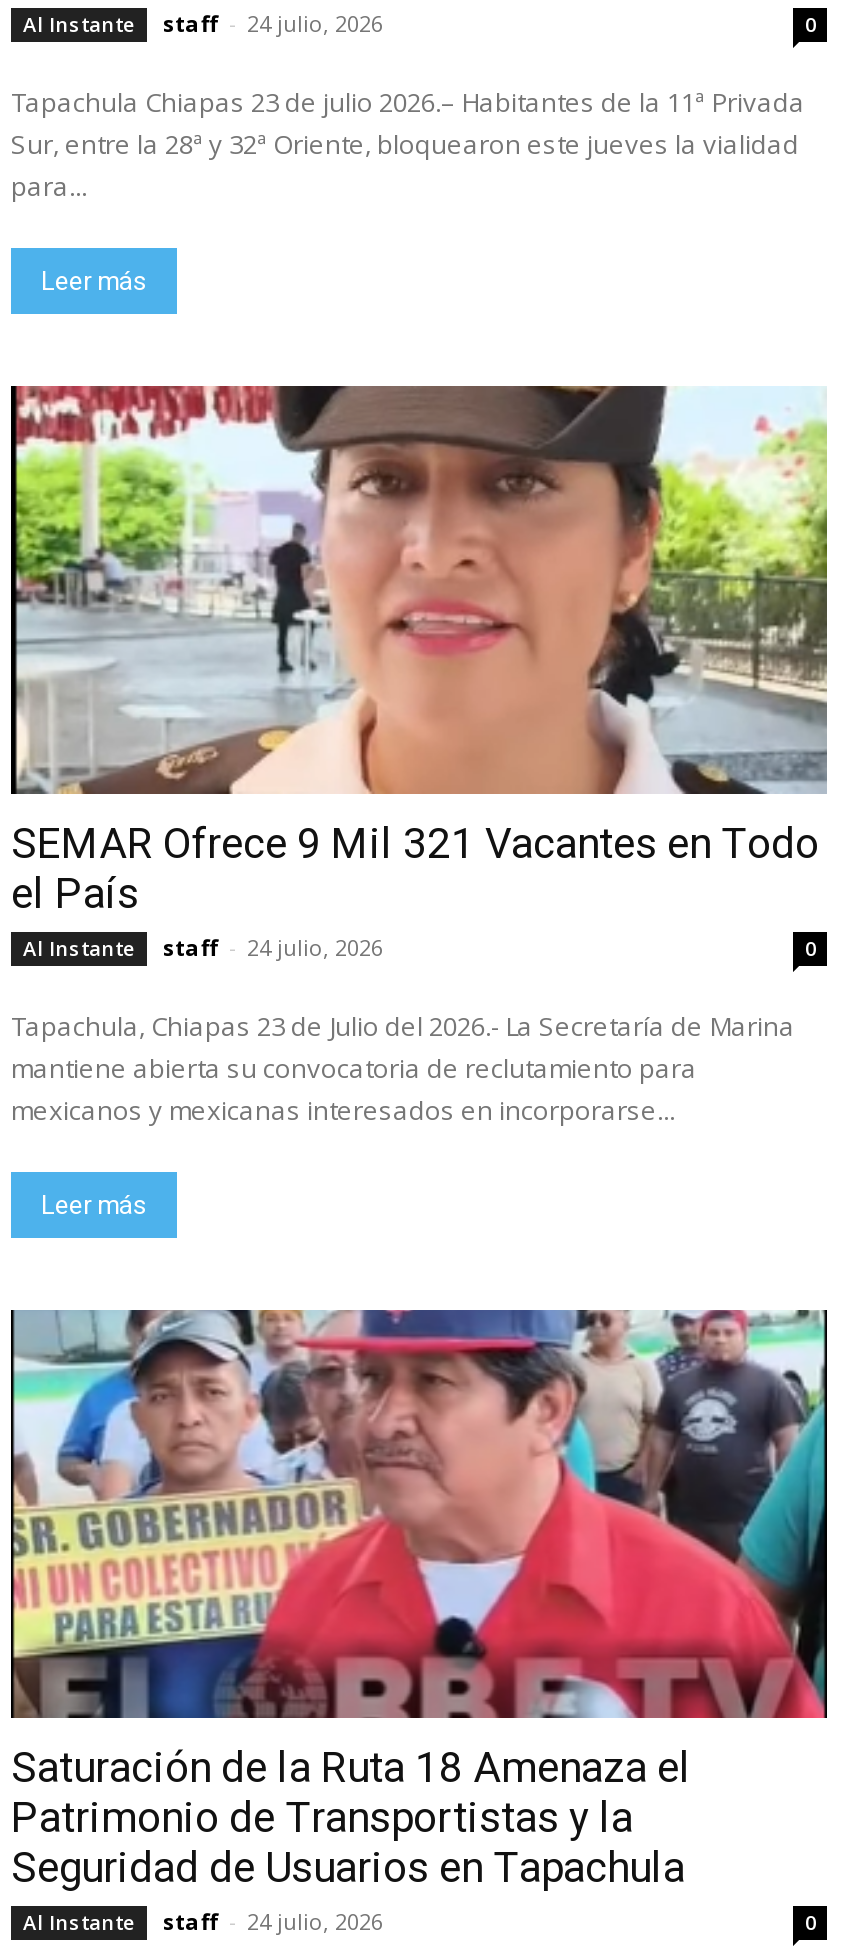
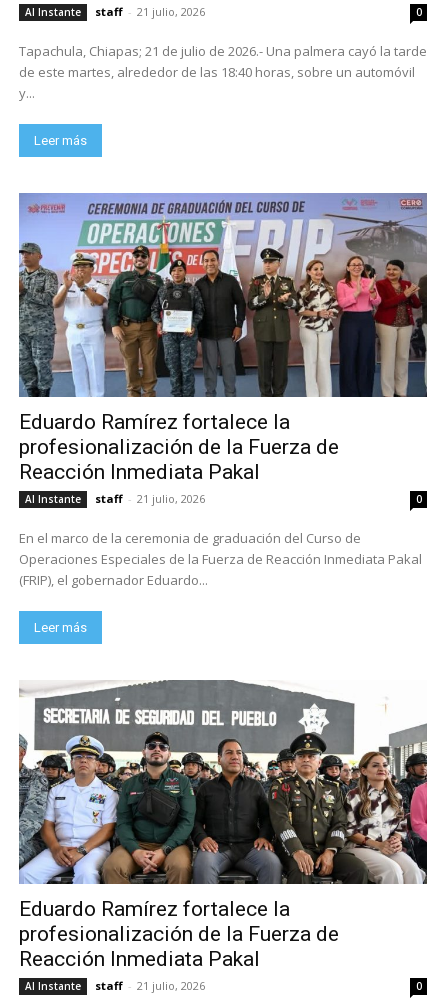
- Al Instante staff - 24 julio, 2026
+ Al Instante staff - 21 julio, 2026

- Tapachula Chiapas 23 de julio 2026.– Habitantes de la 11ª Privada
- Sur, entre la 28ª y 32ª Oriente, bloquearon este jueves la vialidad
- para...
+ Tapachula, Chiapas; 21 de julio de 2026.- Una palmera cayó la tarde
+ de este martes, alrededor de las 18:40 horas, sobre un automóvil
+ y...

- [image]
- SEMAR Ofrece 9 Mil 321 Vacantes en Todo
- el País
+ [image]
+ Eduardo Ramírez fortalece la
+ profesionalización de la Fuerza de
+ Reacción Inmediata Pakal

- Al Instante staff - 24 julio, 2026
+ Al Instante staff - 21 julio, 2026

- Tapachula, Chiapas 23 de Julio del 2026.- La Secretaría de Marina
- mantiene abierta su convocatoria de reclutamiento para
- mexicanos y mexicanas interesados en incorporarse...
+ En el marco de la ceremonia de graduación del Curso de
+ Operaciones Especiales de la Fuerza de Reacción Inmediata Pakal
+ (FRIP), el gobernador Eduardo...

- [image]
- Saturación de la Ruta 18 Amenaza el
- Patrimonio de Transportistas y la
- Seguridad de Usuarios en Tapachula
+ [image]
+ Eduardo Ramírez fortalece la
+ profesionalización de la Fuerza de
+ Reacción Inmediata Pakal

- Al Instante staff - 24 julio, 2026
+ Al Instante staff - 21 julio, 2026
